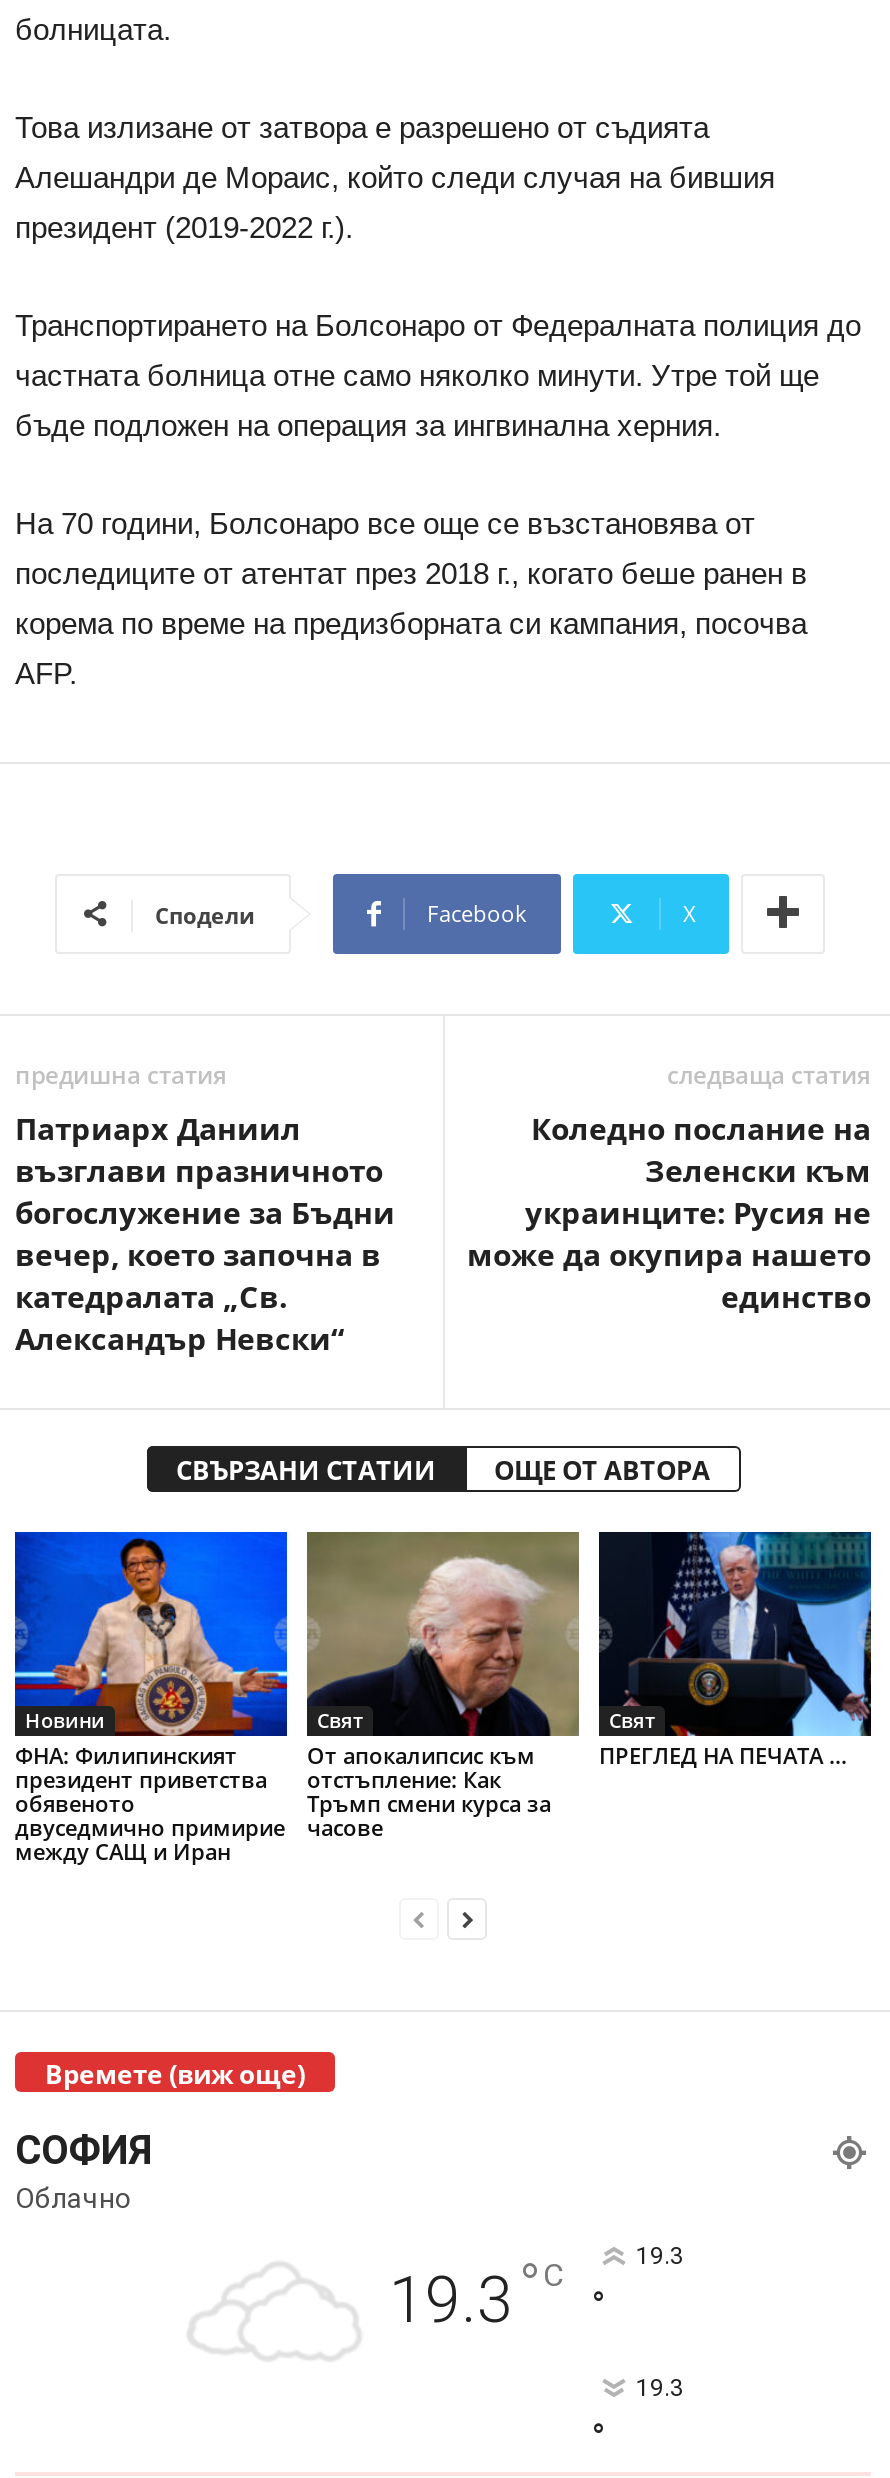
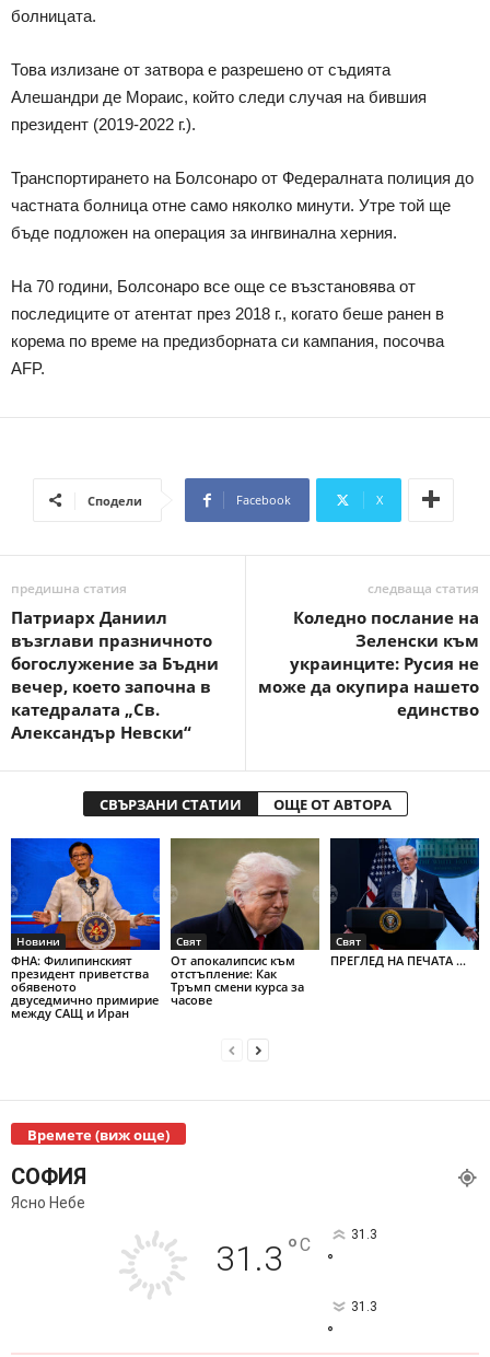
- Облачно
- 19.3 °C
- 19.3
+ Ясно Небе
+ 31.3 °C
+ 31.3

- 19.3
+ 31.3
